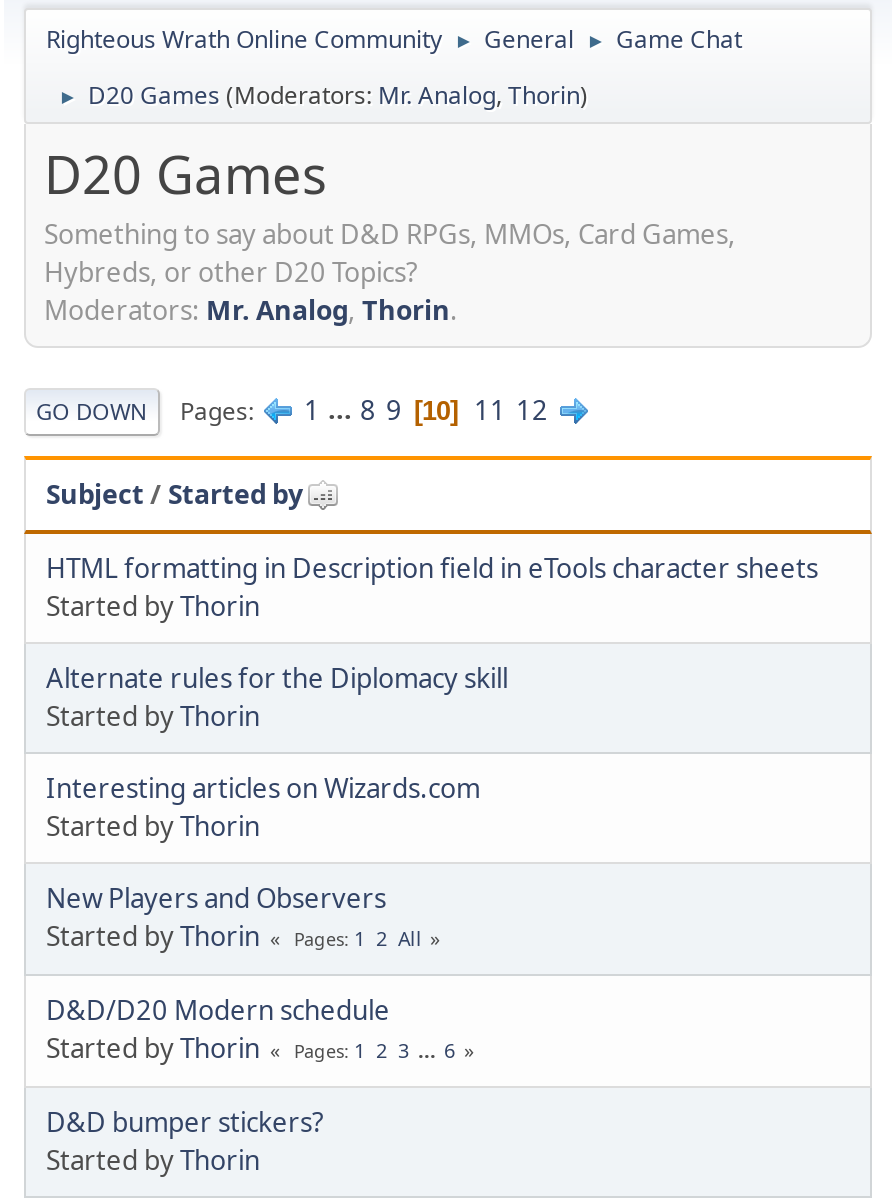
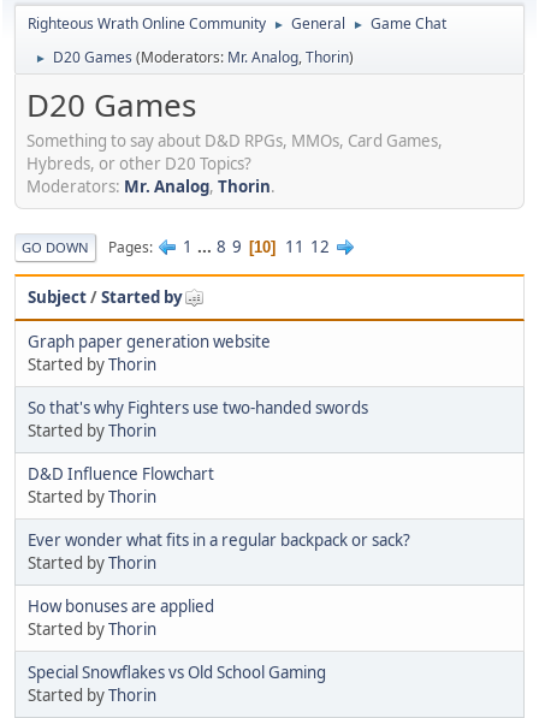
- HTML formatting in Description field in eTools character sheets
+ Graph paper generation website

- Alternate rules for the Diplomacy skill
+ So that's why Fighters use two-handed swords

- Interesting articles on Wizards.com
+ D&D Influence Flowchart

- New Players and Observers
+ Ever wonder what fits in a regular backpack or sack?

- Pages 1 2 All
- D&D/D20 Modern schedule
+ How bonuses are applied

- Pages 1 2 3 ... 6
- D&D bumper stickers?
+ Special Snowflakes vs Old School Gaming
